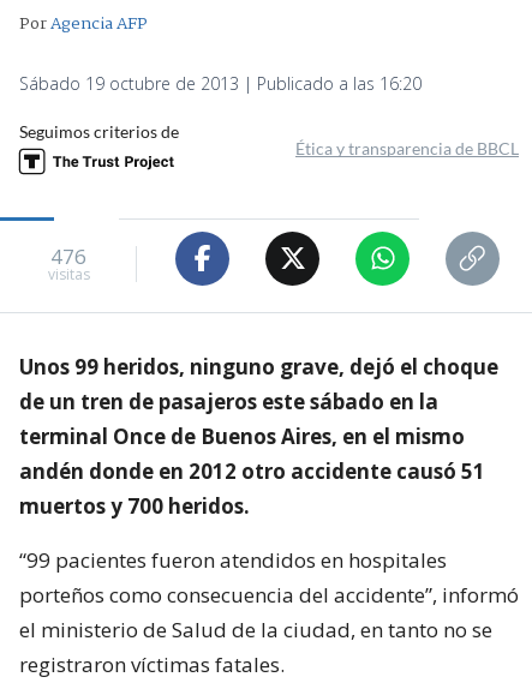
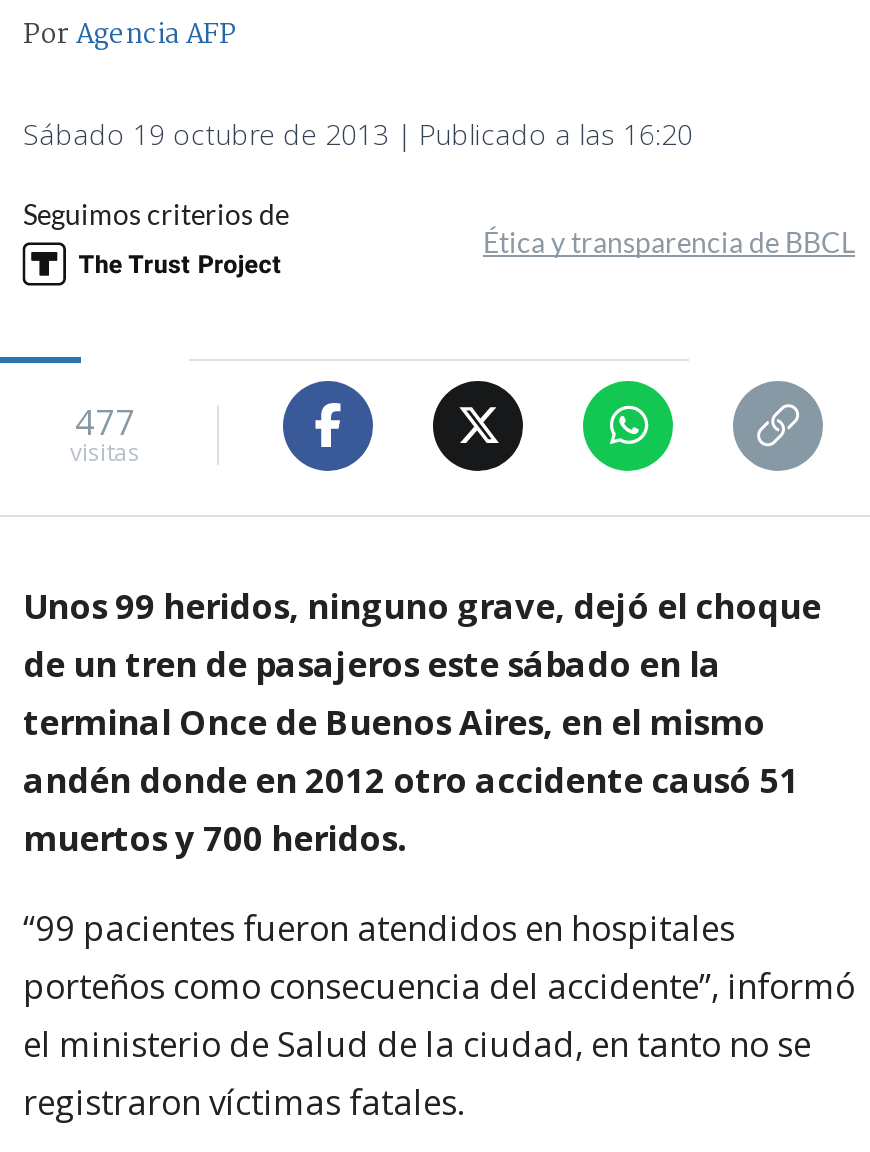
- 476
+ 477
